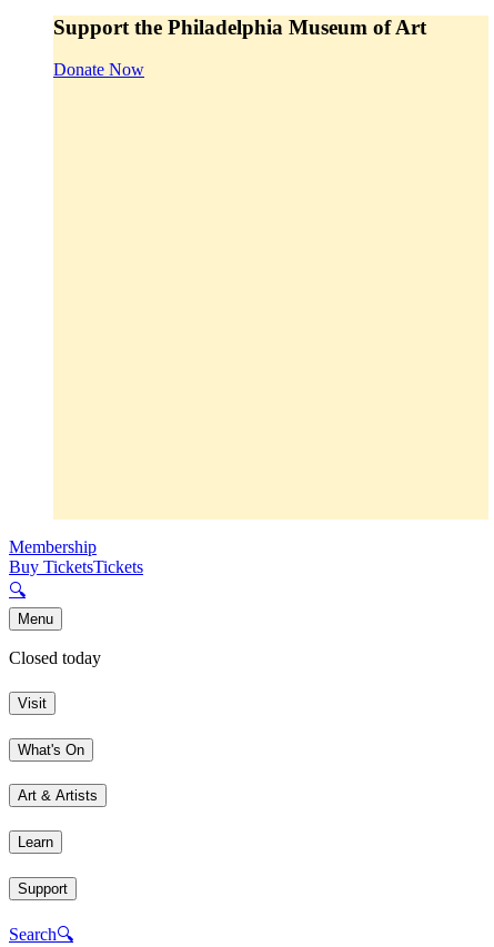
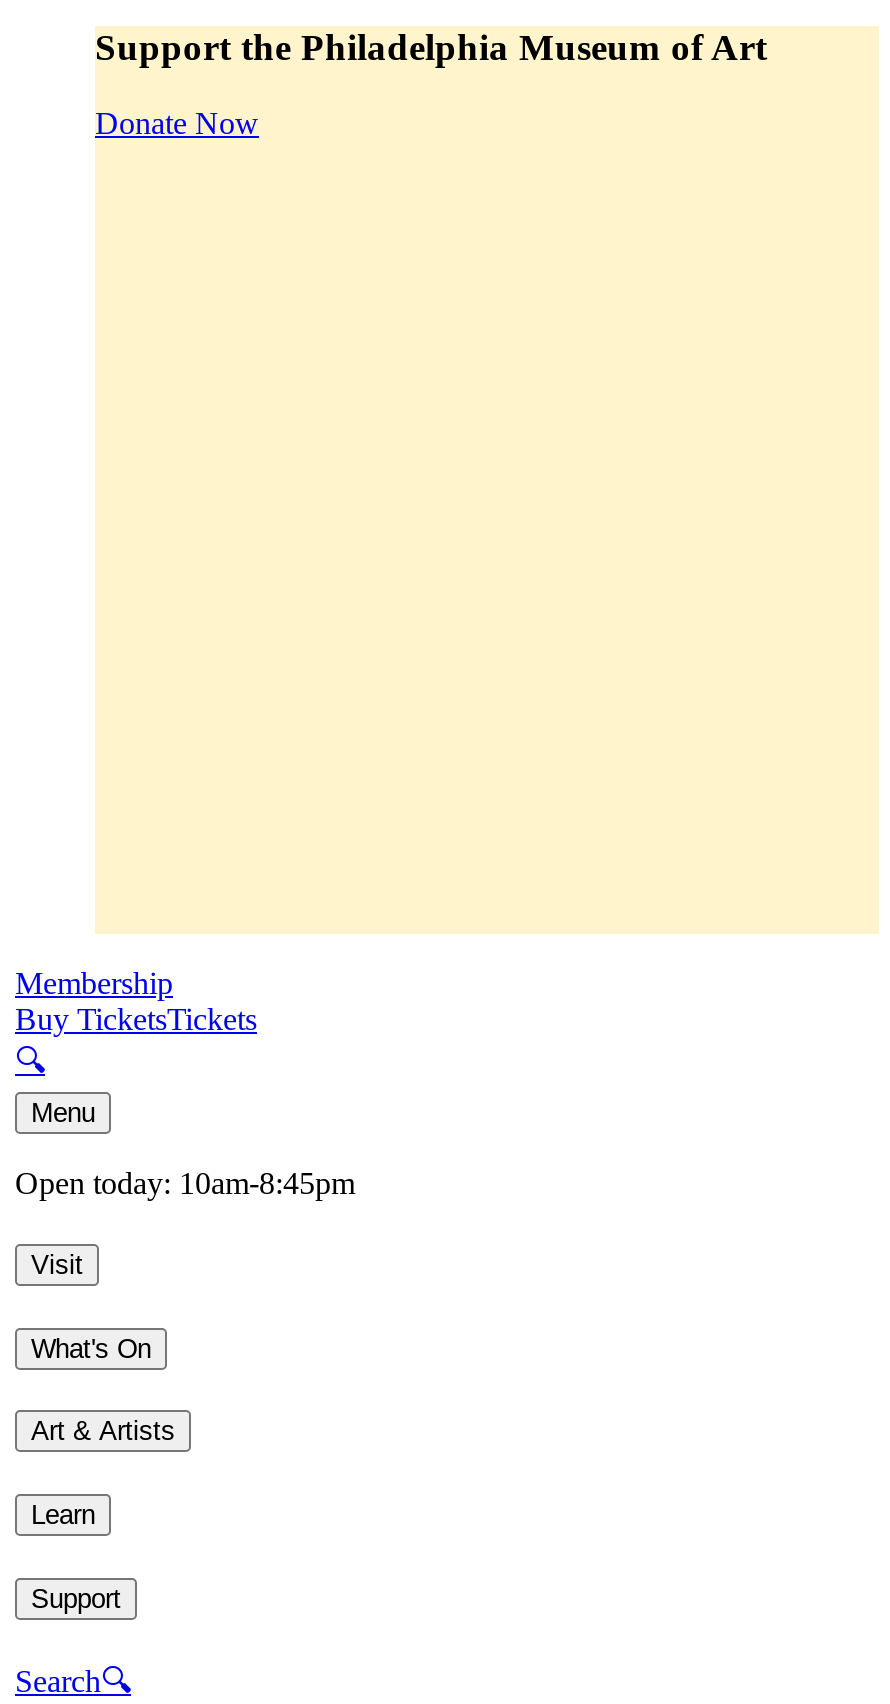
- Closed today
+ Open today: 10am-8:45pm
